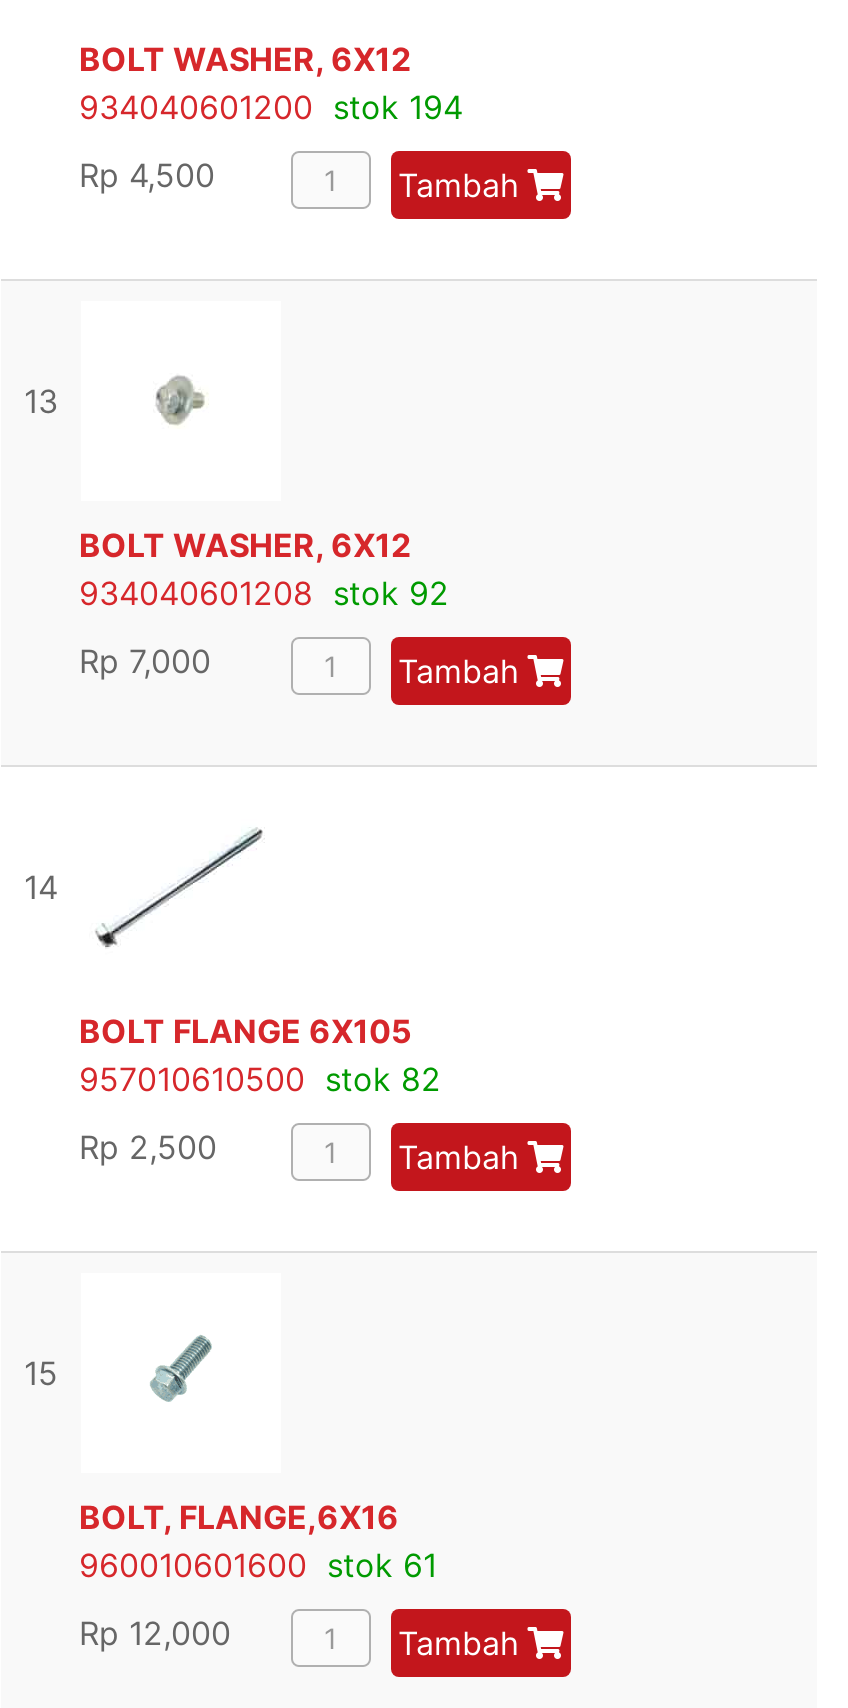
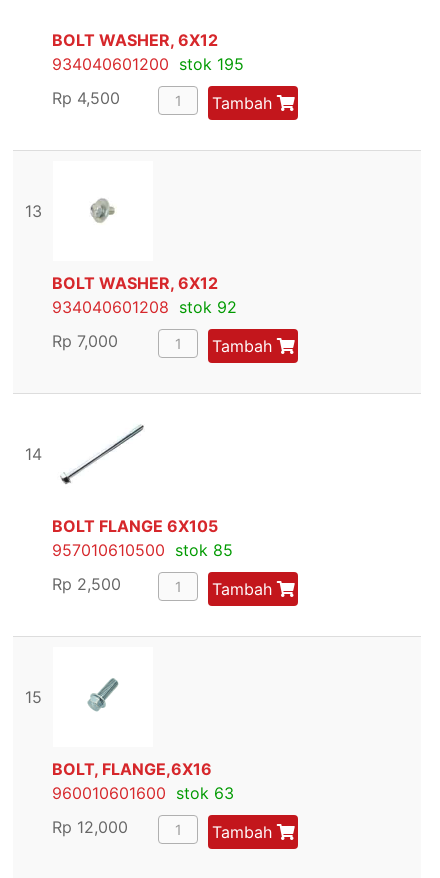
- 934040601200 stok 194
+ 934040601200 stok 195

- 957010610500 stok 82
+ 957010610500 stok 85

- 960010601600 stok 61
+ 960010601600 stok 63
